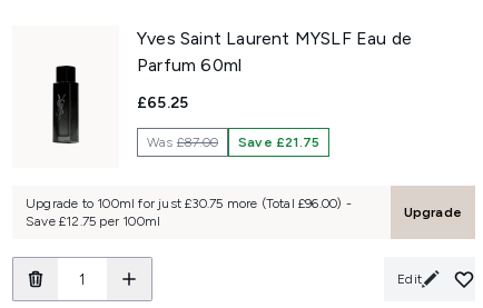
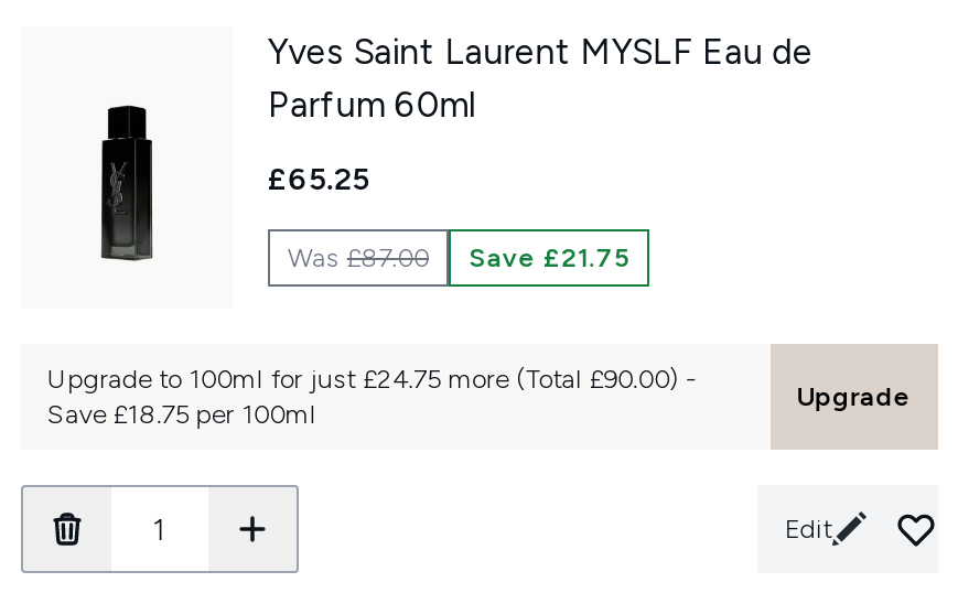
- Upgrade to 100ml for just £30.75 more (Total £96.00) -
+ Upgrade to 100ml for just £24.75 more (Total £90.00) -

- Save £12.75 per 100ml
+ Save £18.75 per 100ml
